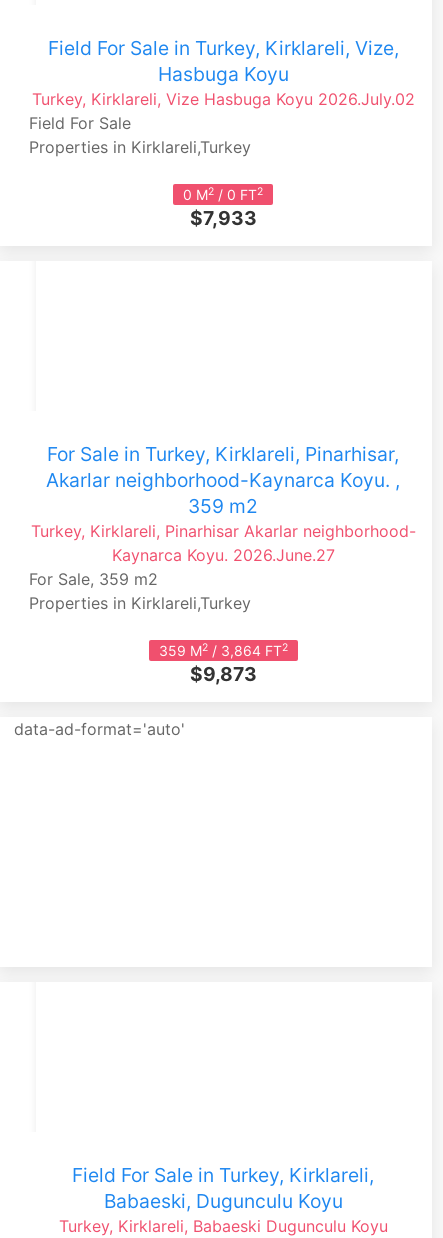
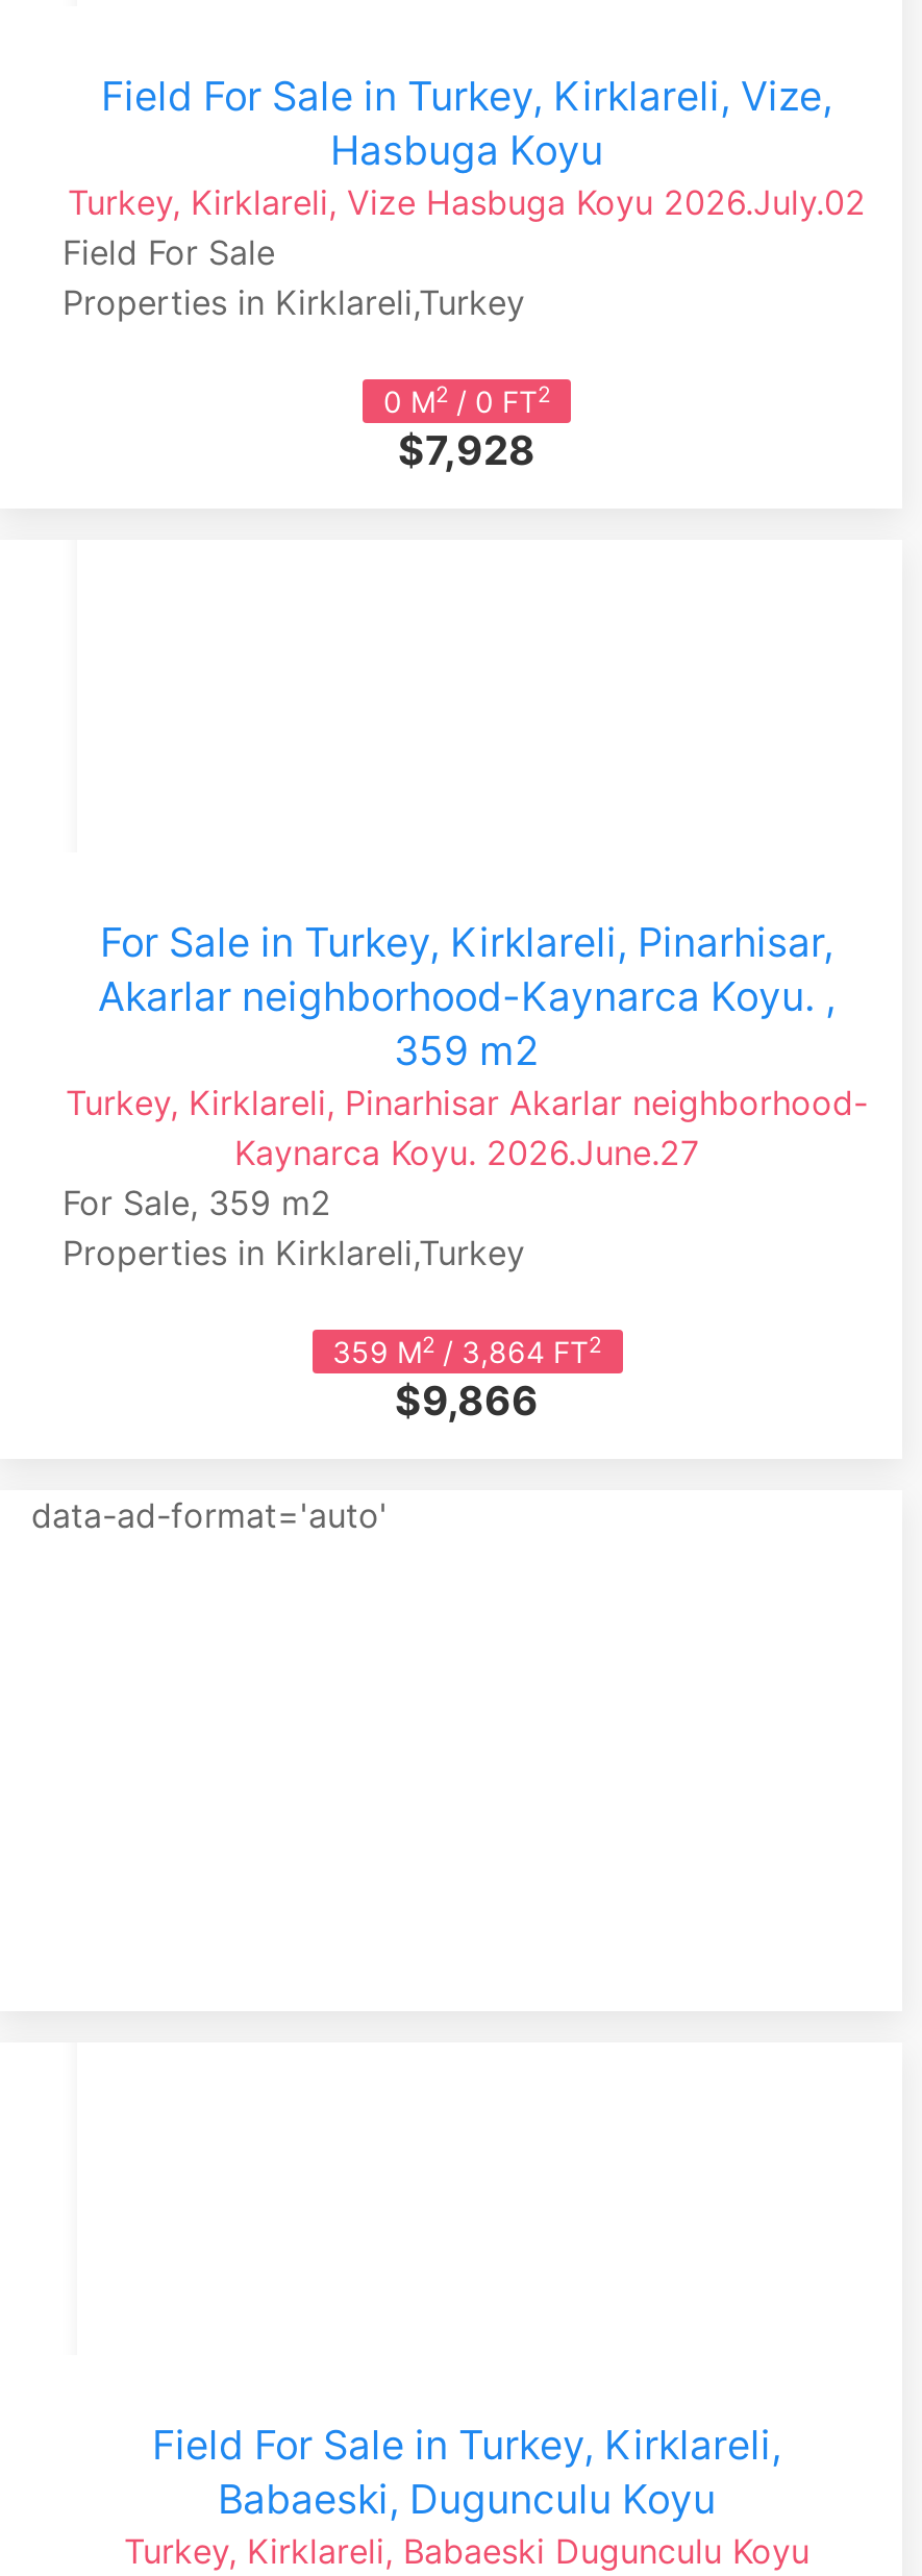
- $7,933
+ $7,928

- $9,873
+ $9,866
